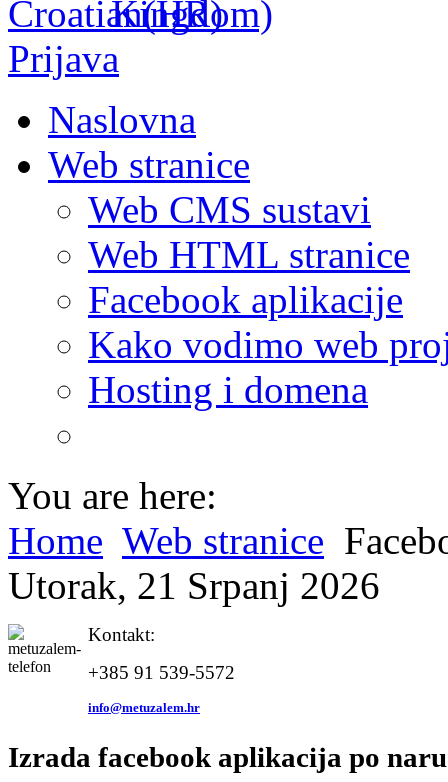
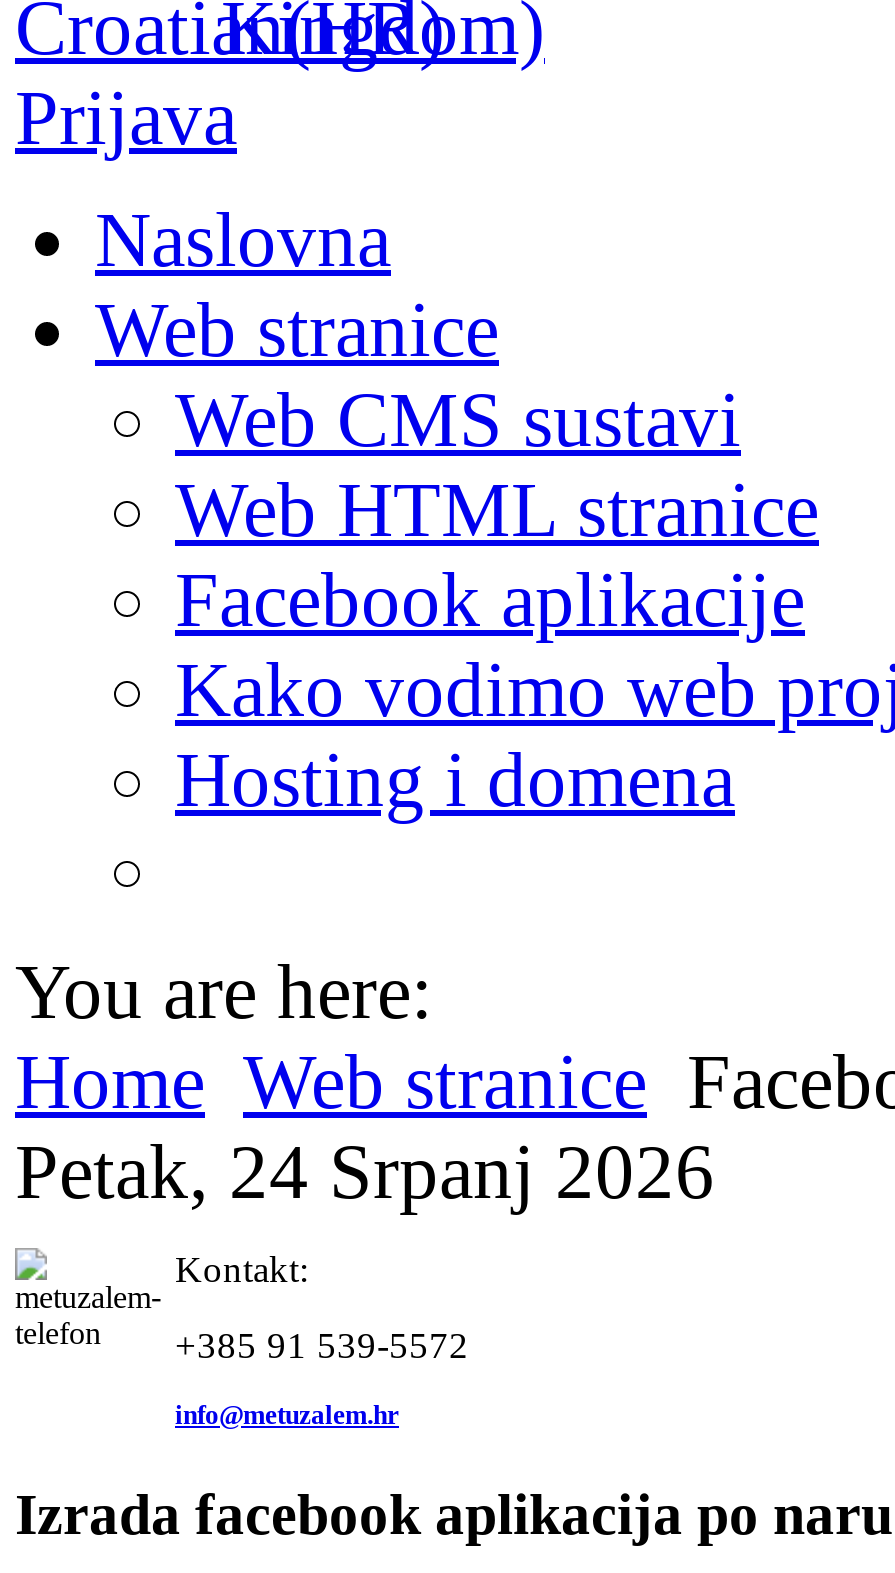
- Utorak, 21 Srpanj 2026
+ Petak, 24 Srpanj 2026
